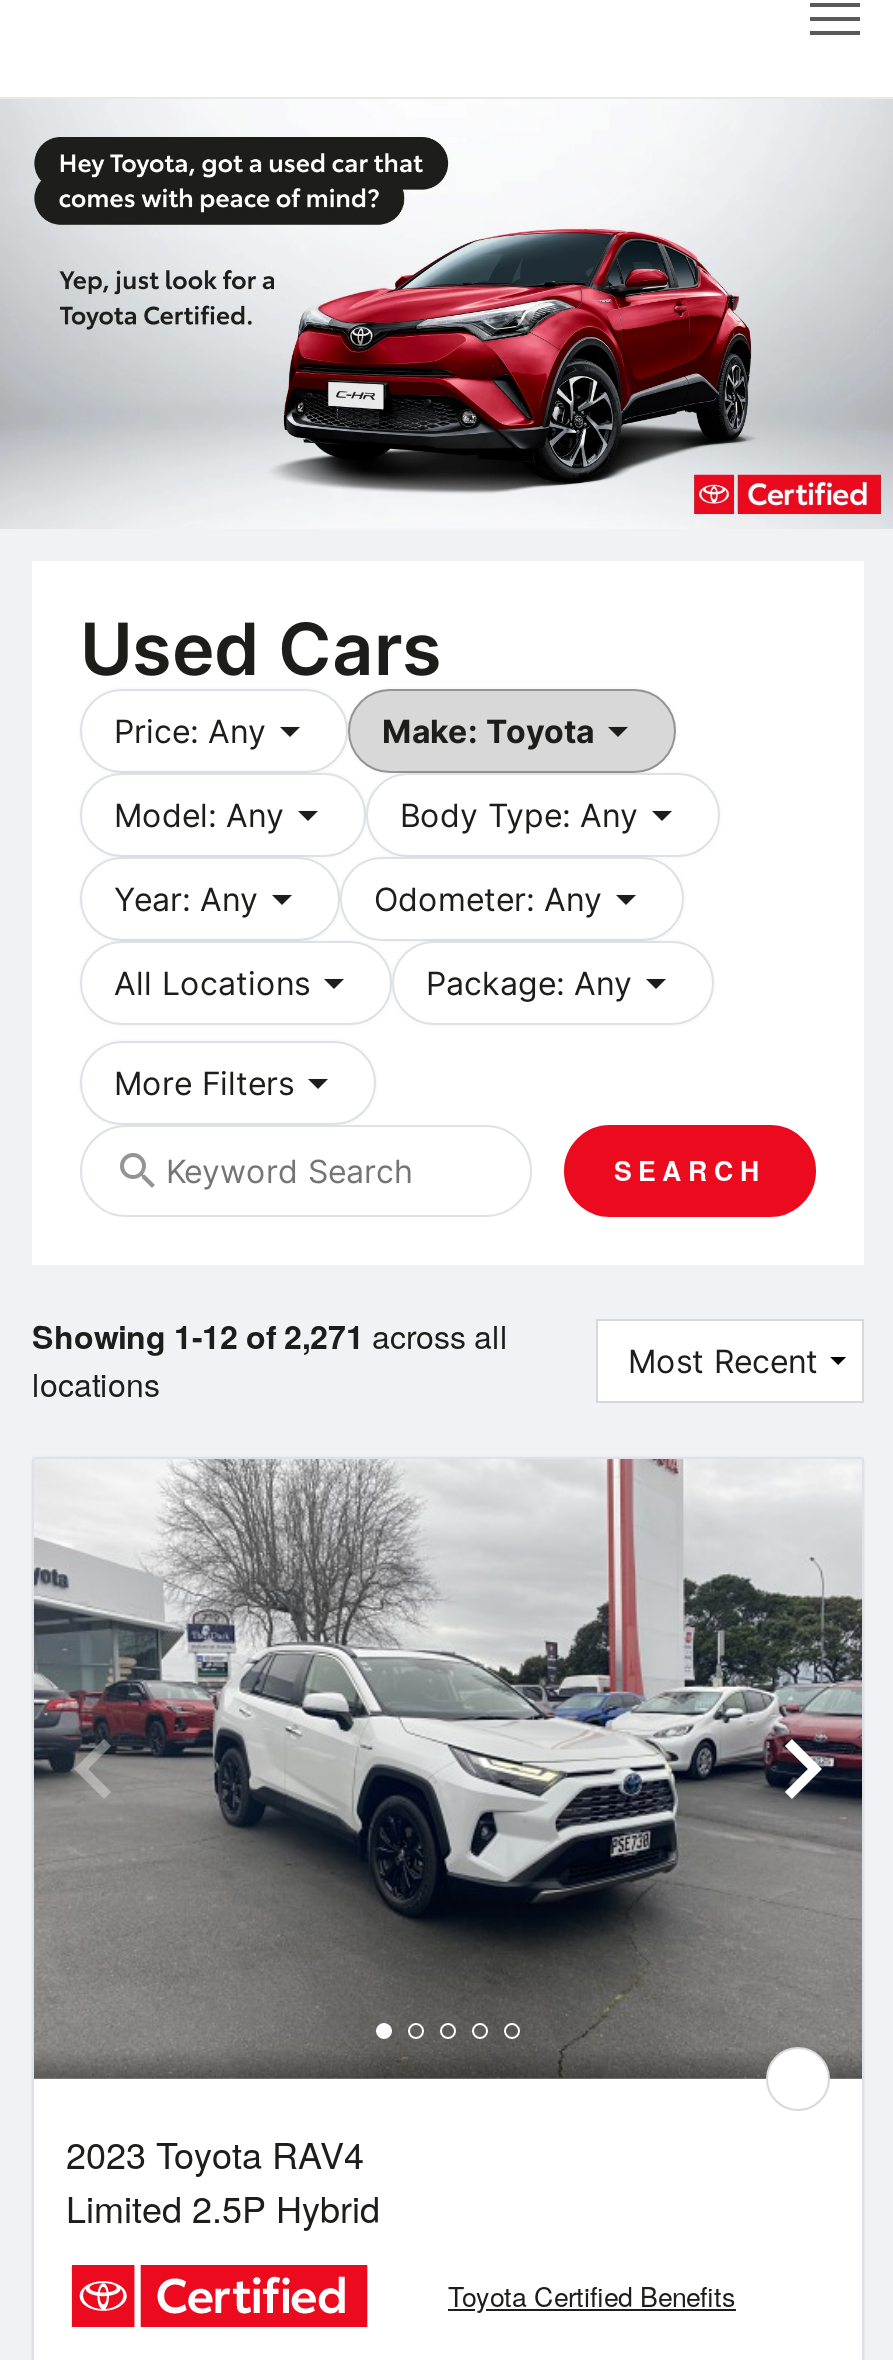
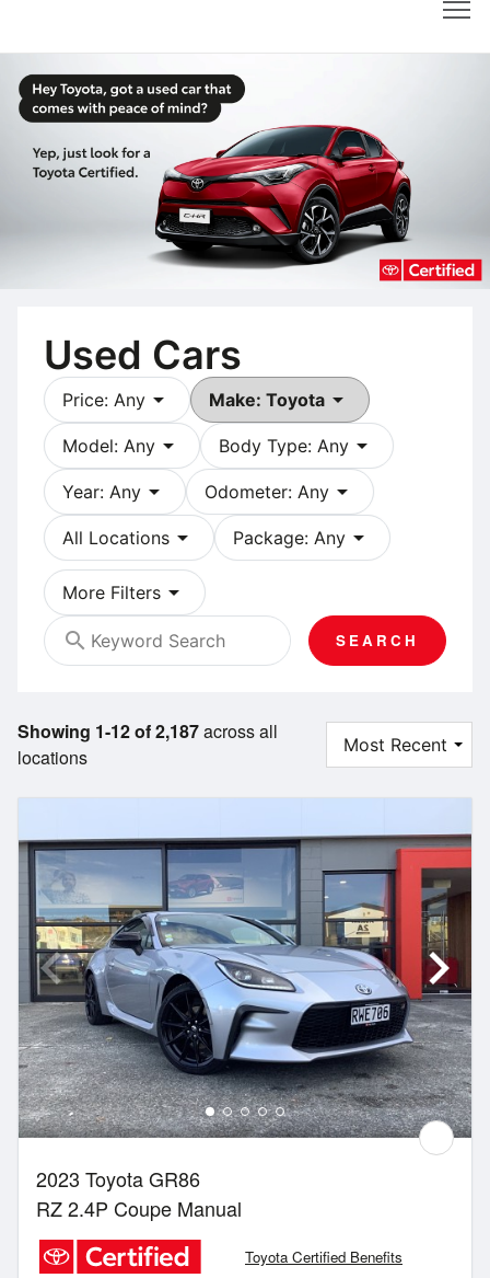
- Showing 1-12 of 2,271 across all
+ Showing 1-12 of 2,187 across all

- [image]
- 2023 Toyota RAV4
- Limited 2.5P Hybrid
+ [image]
+ 2023 Toyota GR86
+ RZ 2.4P Coupe Manual
